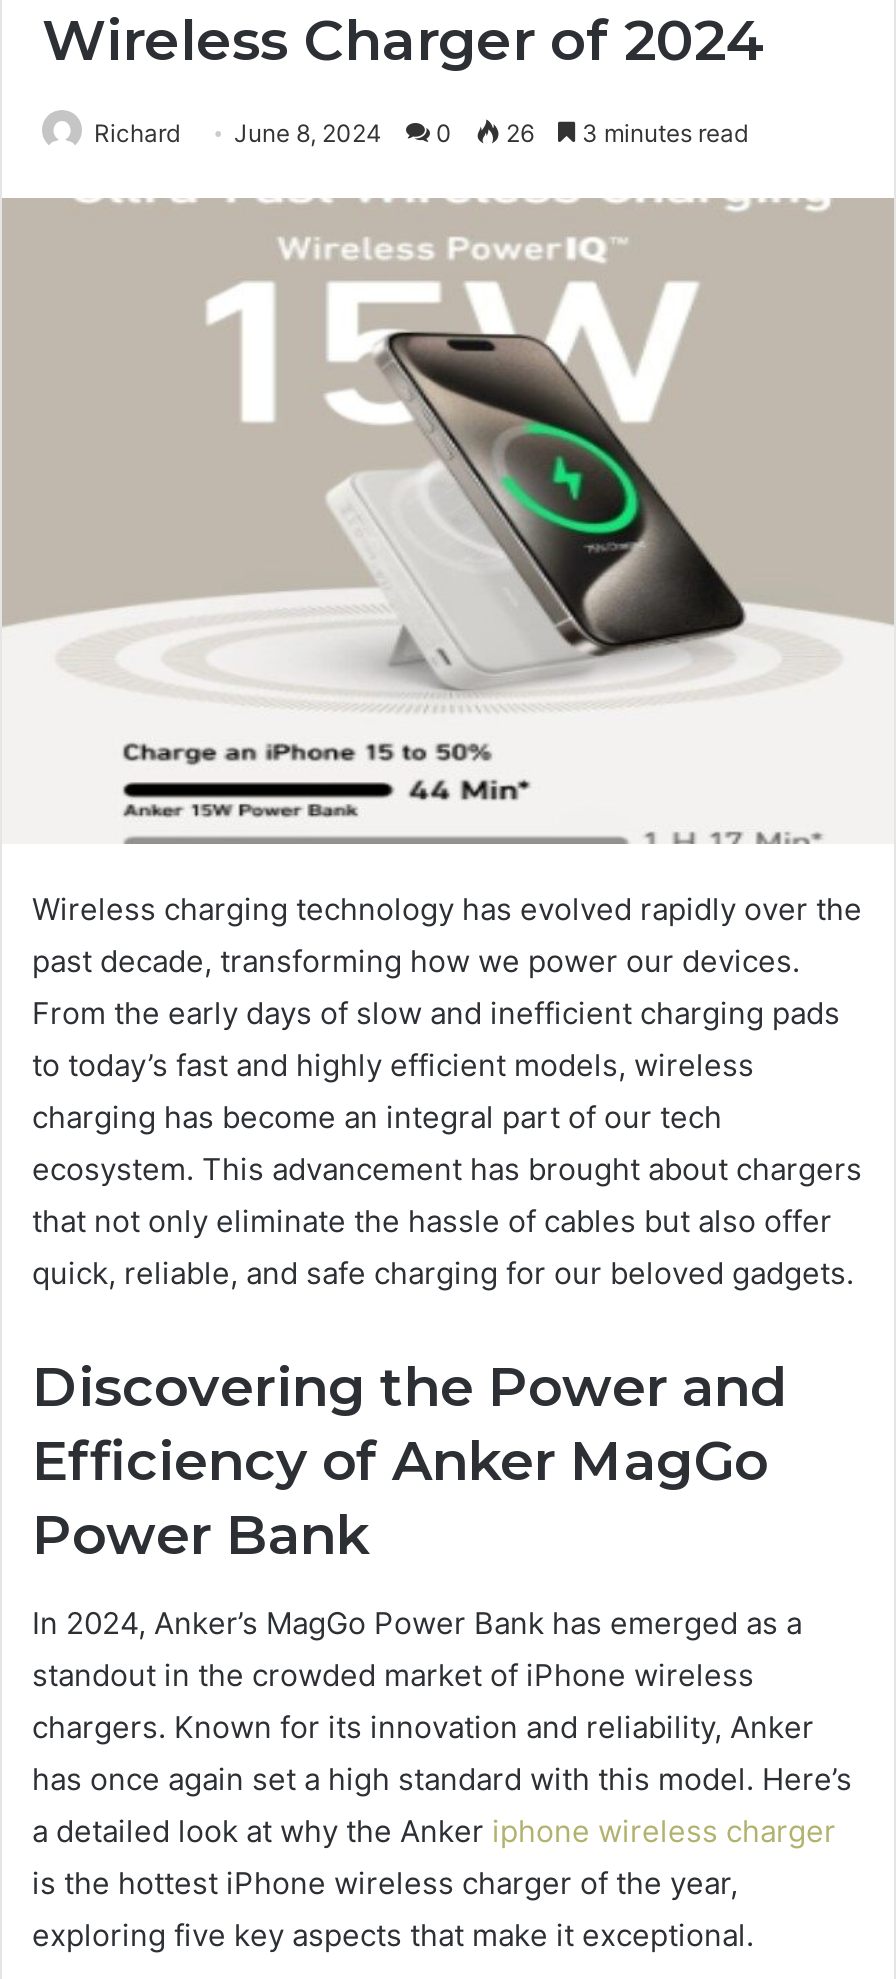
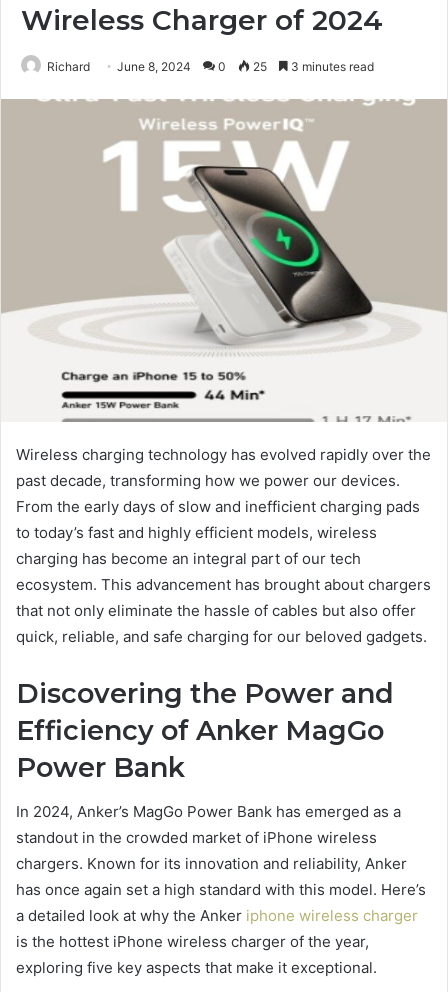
- Richard June 8, 2024 0 26 3 minutes read
+ Richard June 8, 2024 0 25 3 minutes read
